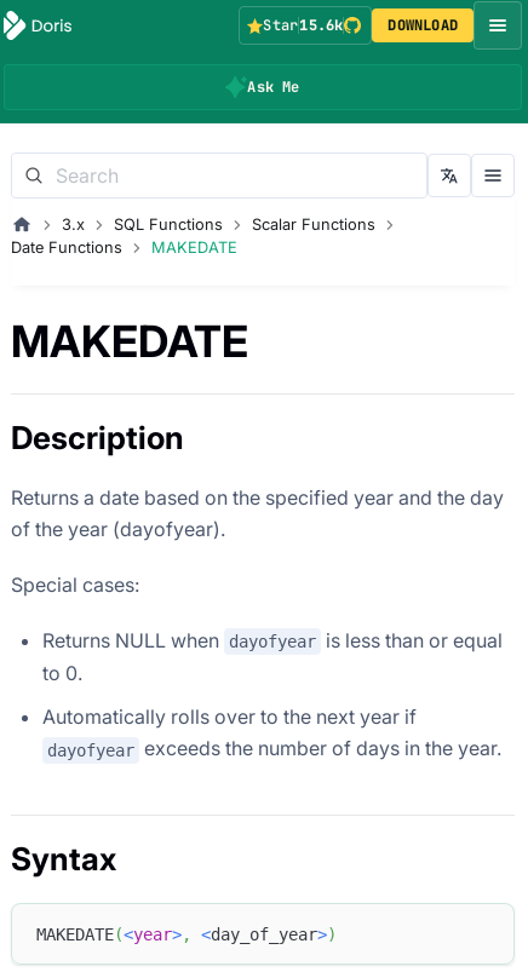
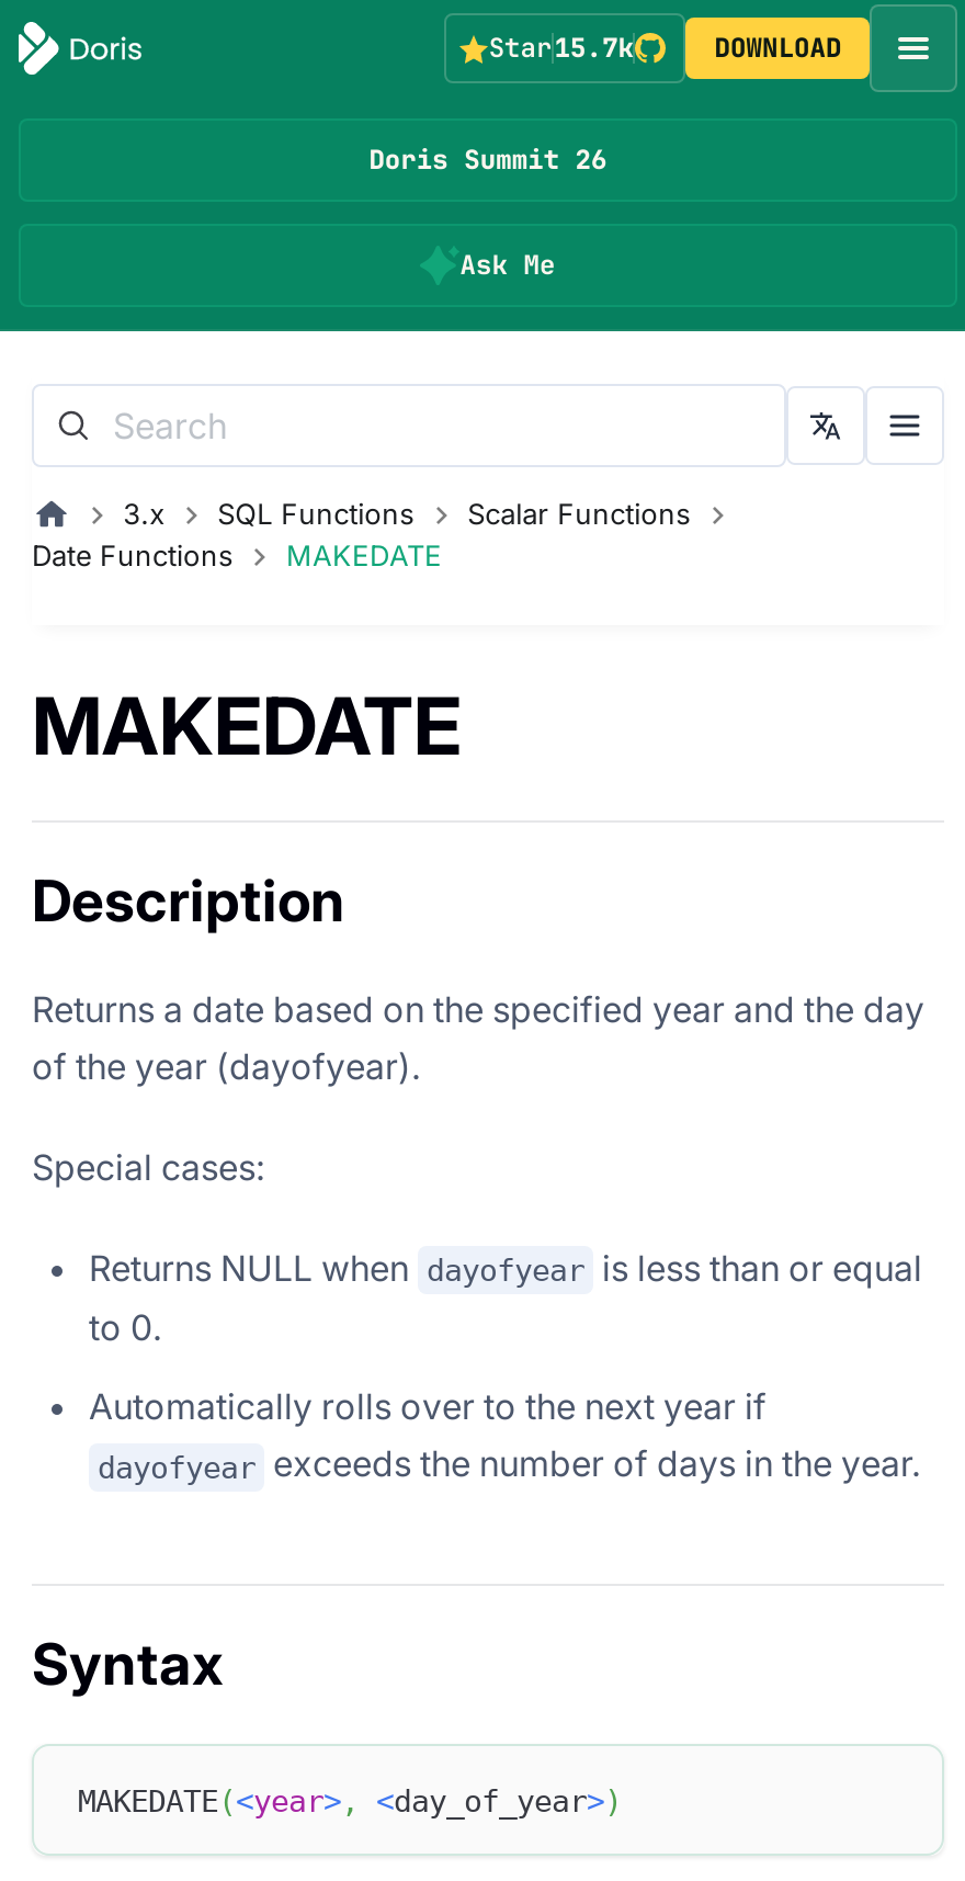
- Star15.6k
+ Star15.7k

+ Doris Summit 26
